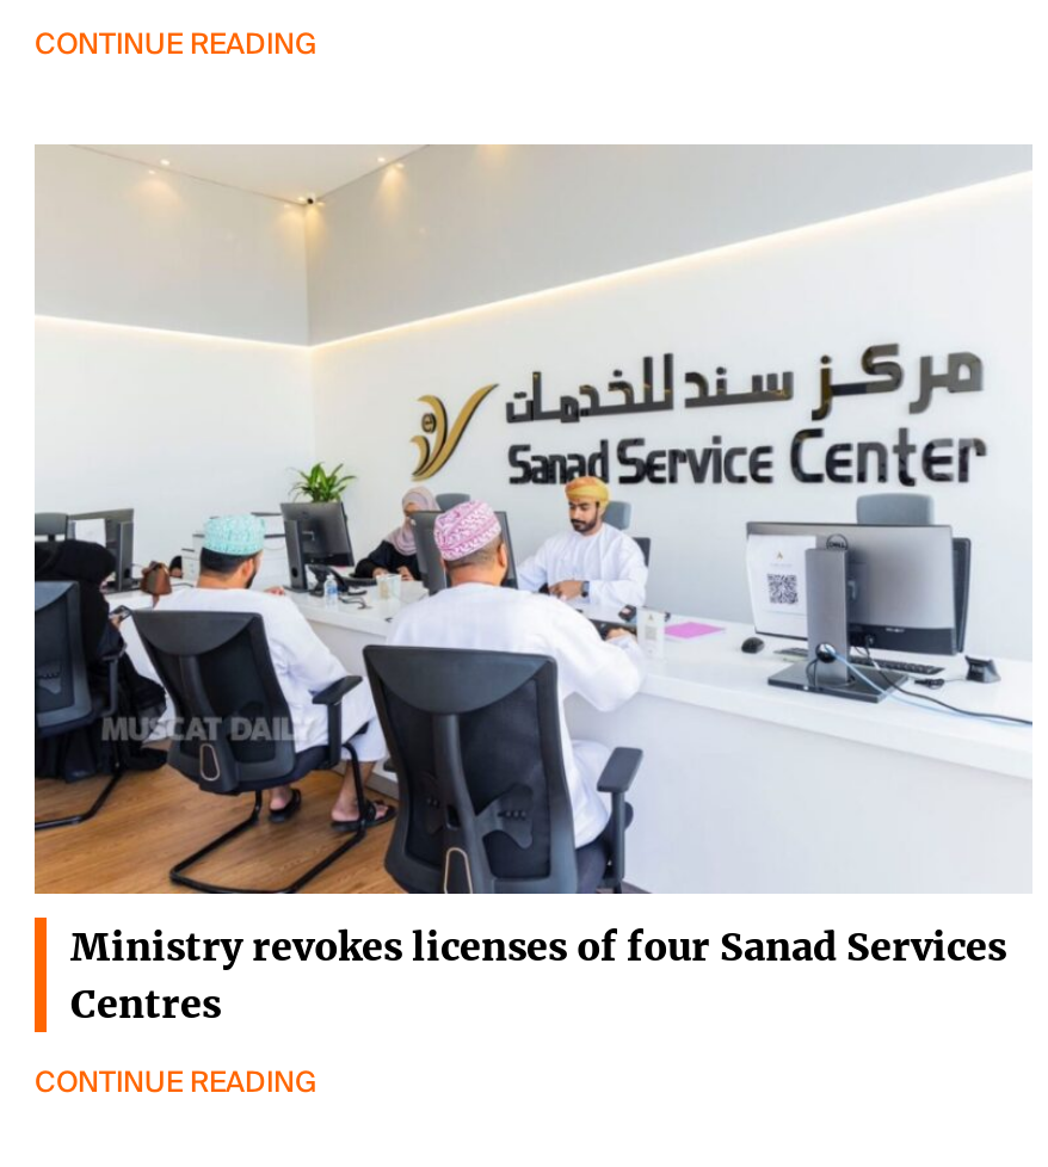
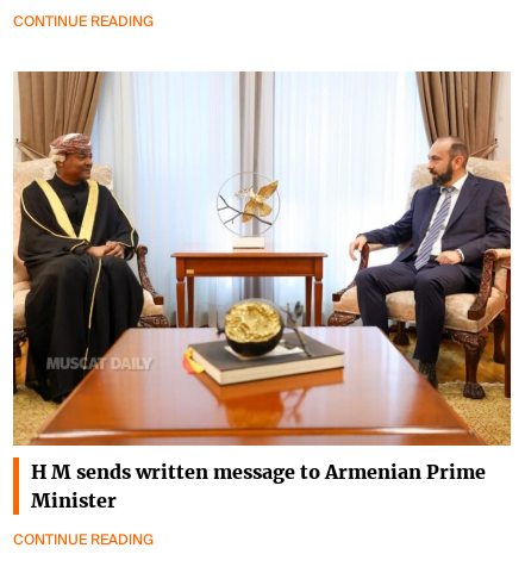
- [image]
- Ministry revokes licenses of four Sanad Services
- Centres
+ [image]
+ H M sends written message to Armenian Prime
+ Minister
